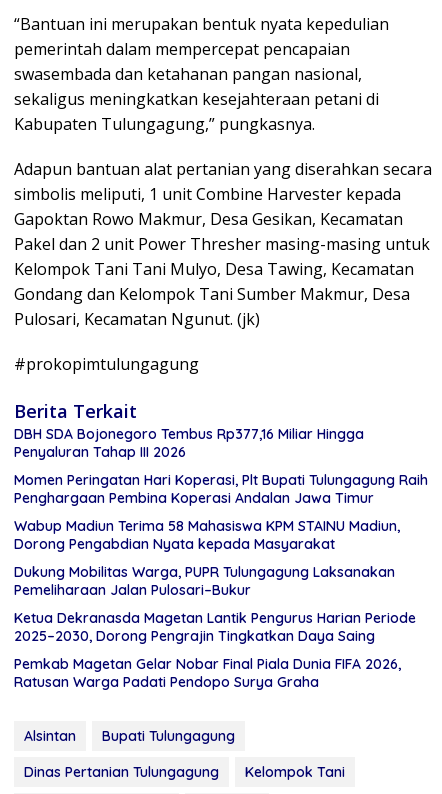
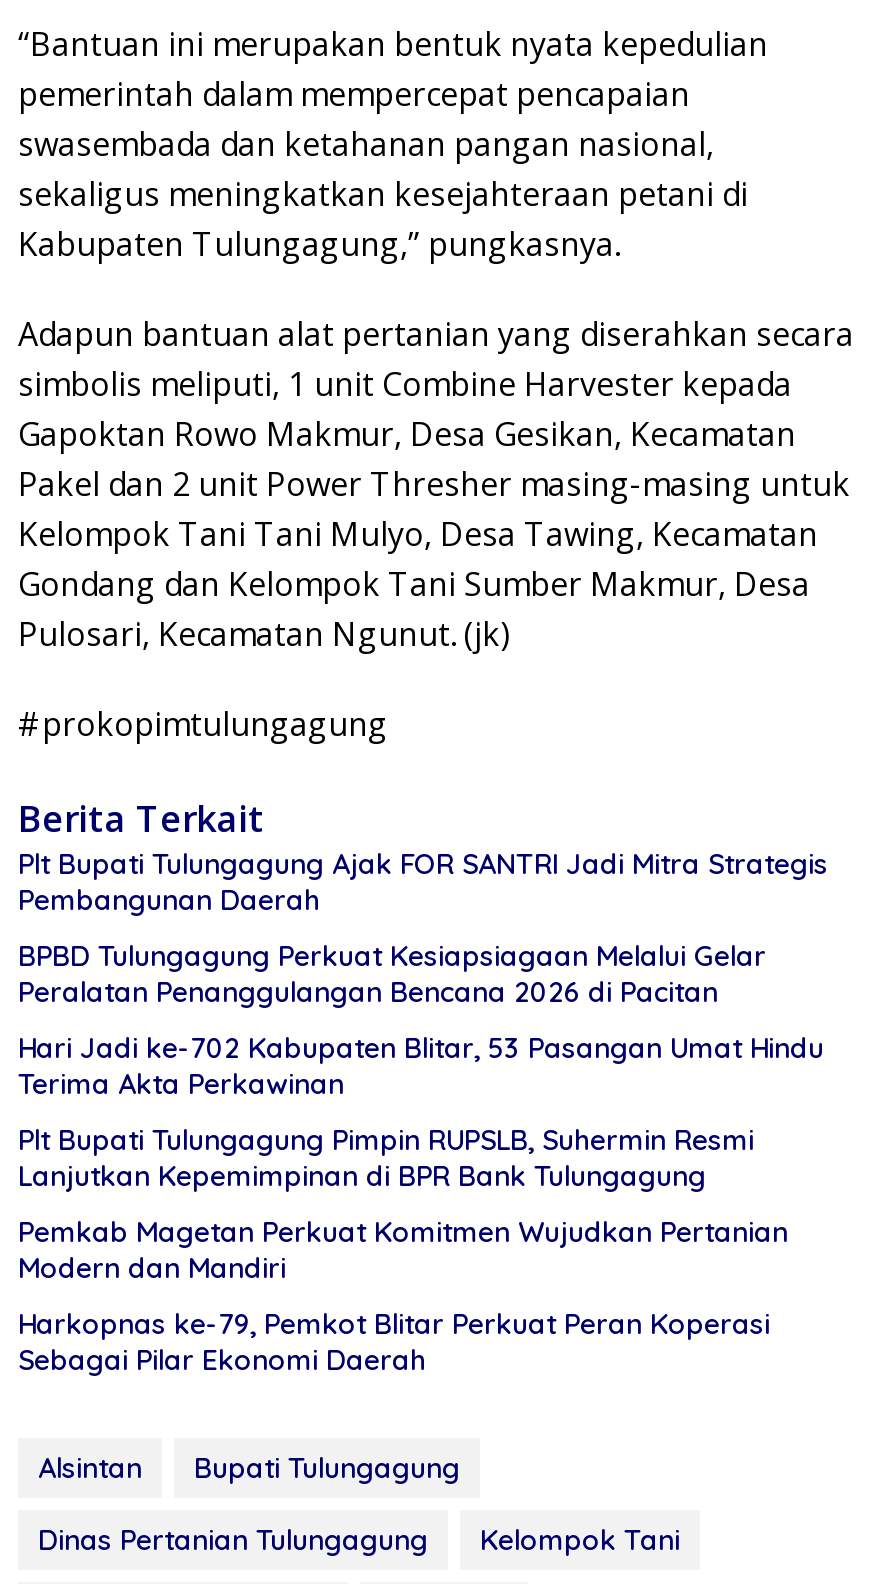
- DBH SDA Bojonegoro Tembus Rp377,16 Miliar Hingga
- Penyaluran Tahap III 2026
+ Plt Bupati Tulungagung Ajak FOR SANTRI Jadi Mitra Strategis
+ Pembangunan Daerah

- Momen Peringatan Hari Koperasi, Plt Bupati Tulungagung Raih
- Penghargaan Pembina Koperasi Andalan Jawa Timur
+ BPBD Tulungagung Perkuat Kesiapsiagaan Melalui Gelar
+ Peralatan Penanggulangan Bencana 2026 di Pacitan

- Wabup Madiun Terima 58 Mahasiswa KPM STAINU Madiun,
- Dorong Pengabdian Nyata kepada Masyarakat
+ Hari Jadi ke-702 Kabupaten Blitar, 53 Pasangan Umat Hindu
+ Terima Akta Perkawinan

- Dukung Mobilitas Warga, PUPR Tulungagung Laksanakan
- Pemeliharaan Jalan Pulosari–Bukur
+ Plt Bupati Tulungagung Pimpin RUPSLB, Suhermin Resmi
+ Lanjutkan Kepemimpinan di BPR Bank Tulungagung

- Ketua Dekranasda Magetan Lantik Pengurus Harian Periode
- 2025–2030, Dorong Pengrajin Tingkatkan Daya Saing
+ Pemkab Magetan Perkuat Komitmen Wujudkan Pertanian
+ Modern dan Mandiri

- Pemkab Magetan Gelar Nobar Final Piala Dunia FIFA 2026,
- Ratusan Warga Padati Pendopo Surya Graha
+ Harkopnas ke-79, Pemkot Blitar Perkuat Peran Koperasi
+ Sebagai Pilar Ekonomi Daerah
